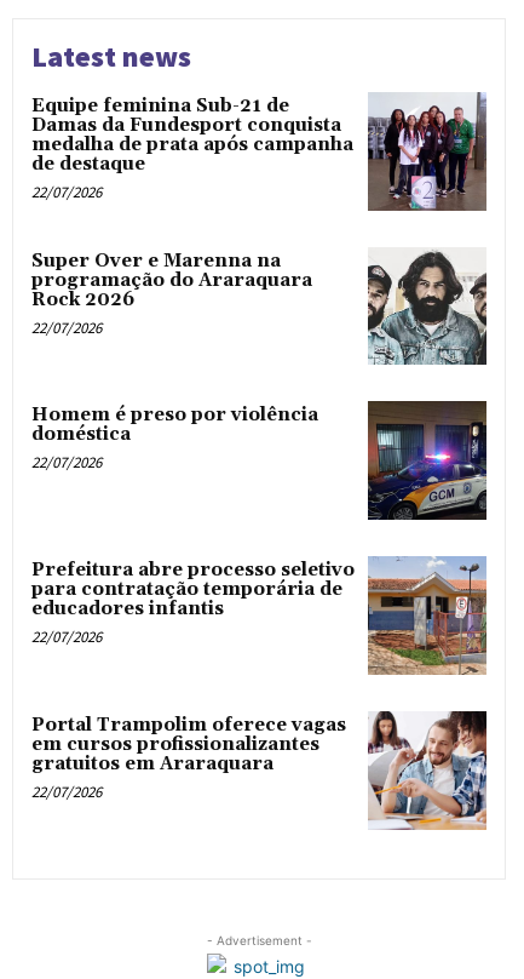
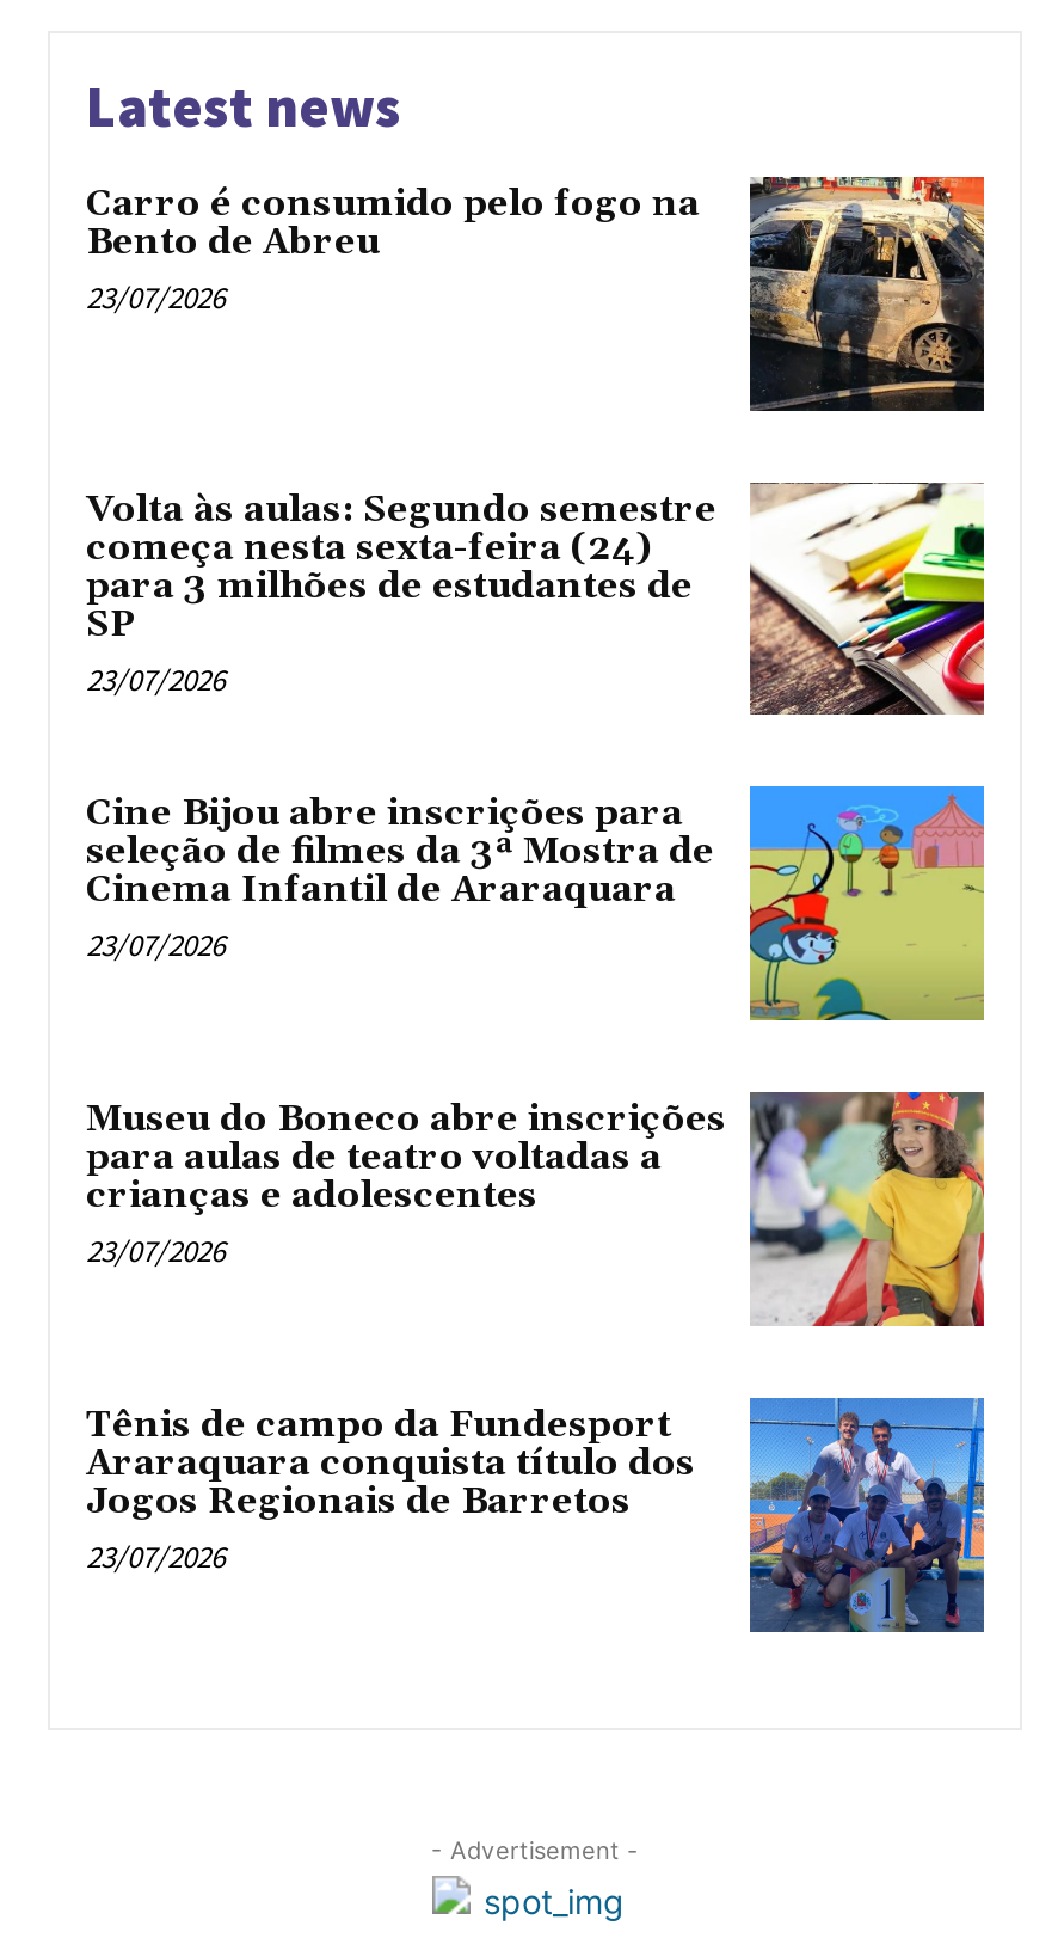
- [image]
- Equipe feminina Sub-21 de
- Damas da Fundesport conquista
- medalha de prata após campanha
- de destaque
- 22/07/2026
+ [image]
+ Carro é consumido pelo fogo na
+ Bento de Abreu
+ 23/07/2026

- Super Over e Marenna na
- programação do Araraquara
- Rock 2026
- 22/07/2026
+ Volta às aulas: Segundo semestre
+ começa nesta sexta-feira (24)
+ para 3 milhões de estudantes de
+ SP
+ 23/07/2026

- [image]
+ [image]

- [image]
- Homem é preso por violência
- doméstica
- 22/07/2026
+ [image]
+ Cine Bijou abre inscrições para
+ seleção de filmes da 3ª Mostra de
+ Cinema Infantil de Araraquara
+ 23/07/2026

- [image]
- Prefeitura abre processo seletivo
- para contratação temporária de
- educadores infantis
- 22/07/2026
+ [image]
+ Museu do Boneco abre inscrições
+ para aulas de teatro voltadas a
+ crianças e adolescentes
+ 23/07/2026

- [image]
- Portal Trampolim oferece vagas
- em cursos profissionalizantes
- gratuitos em Araraquara
- 22/07/2026
+ [image]
+ Tênis de campo da Fundesport
+ Araraquara conquista título dos
+ Jogos Regionais de Barretos
+ 23/07/2026
